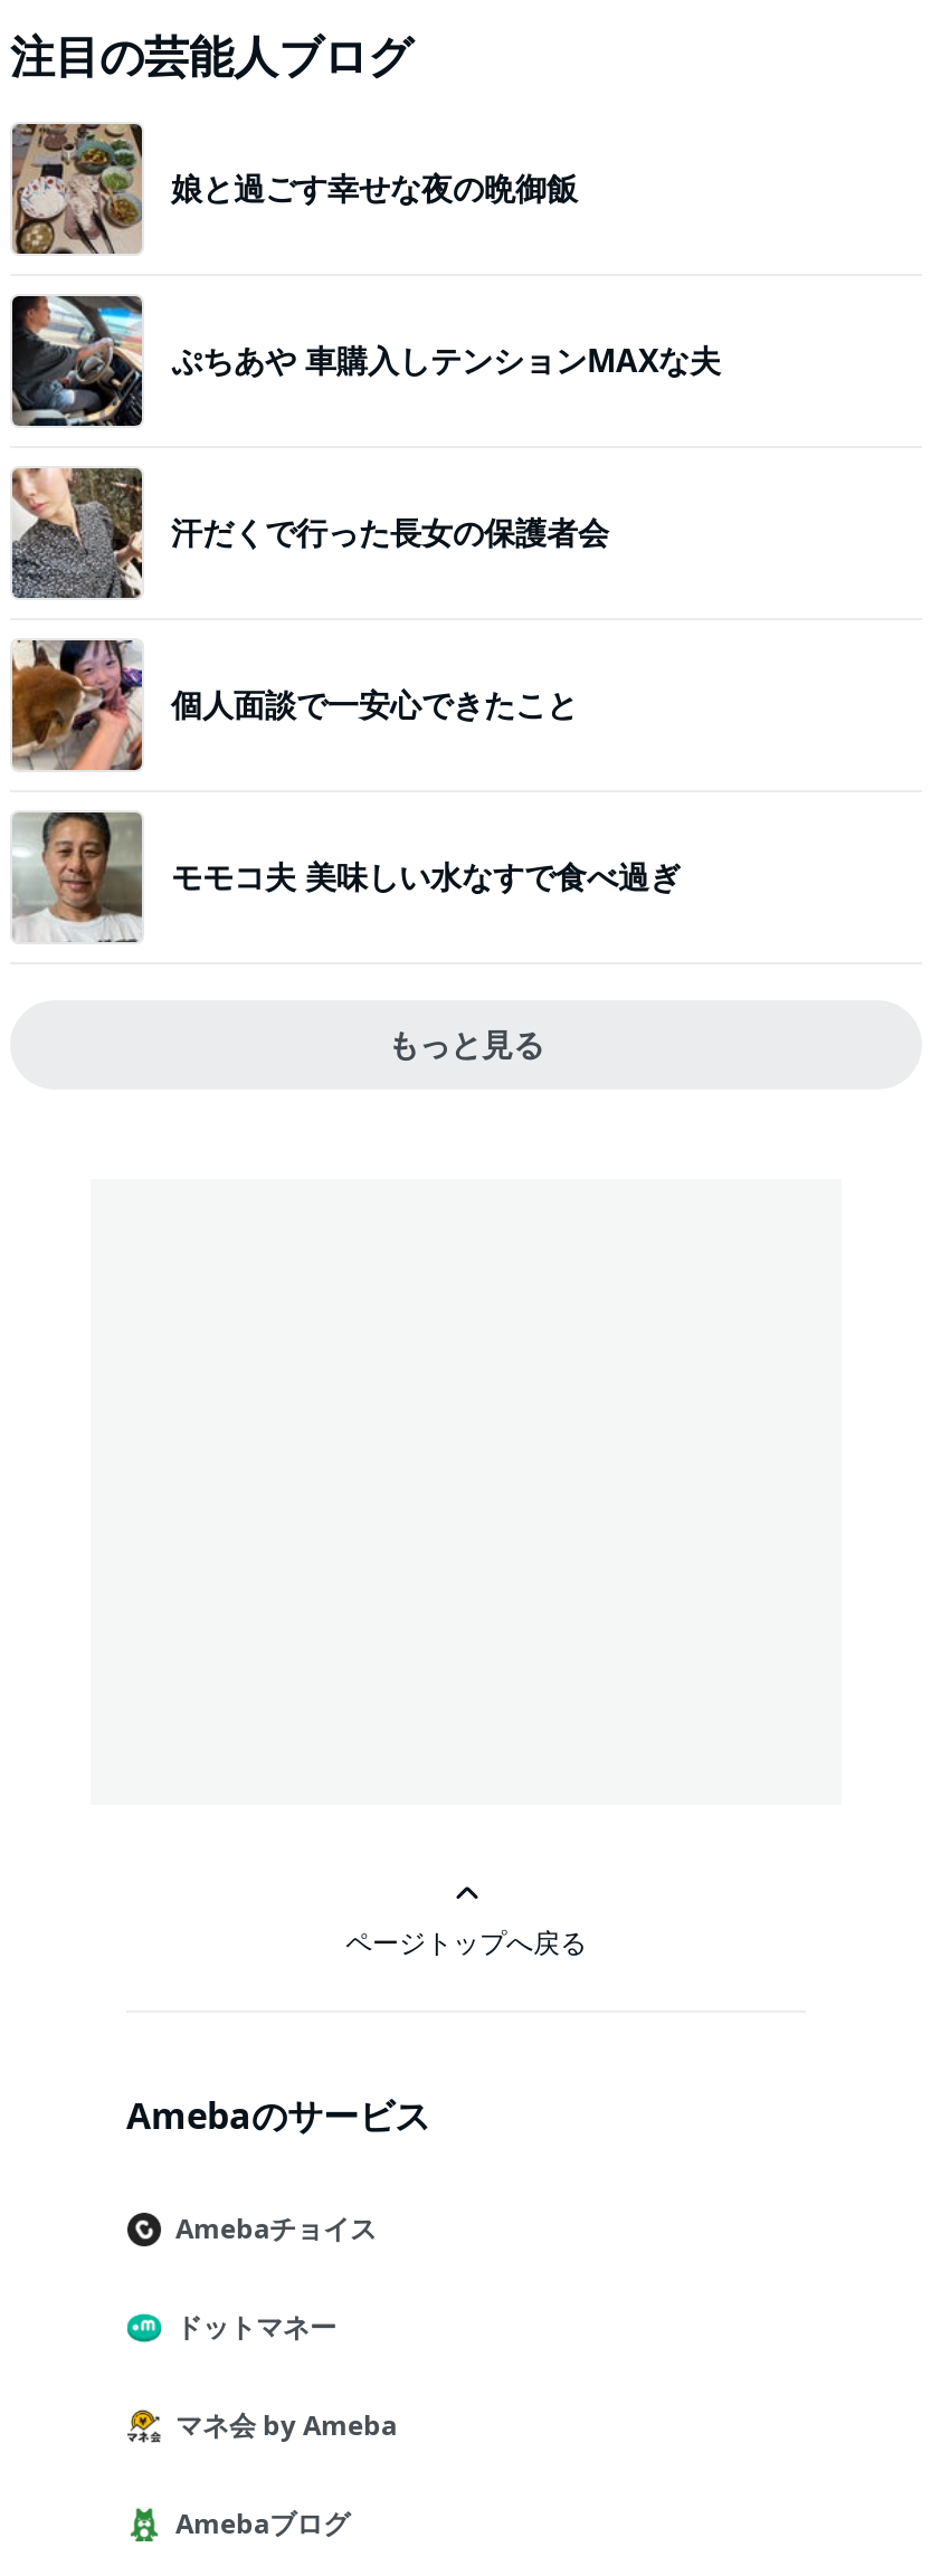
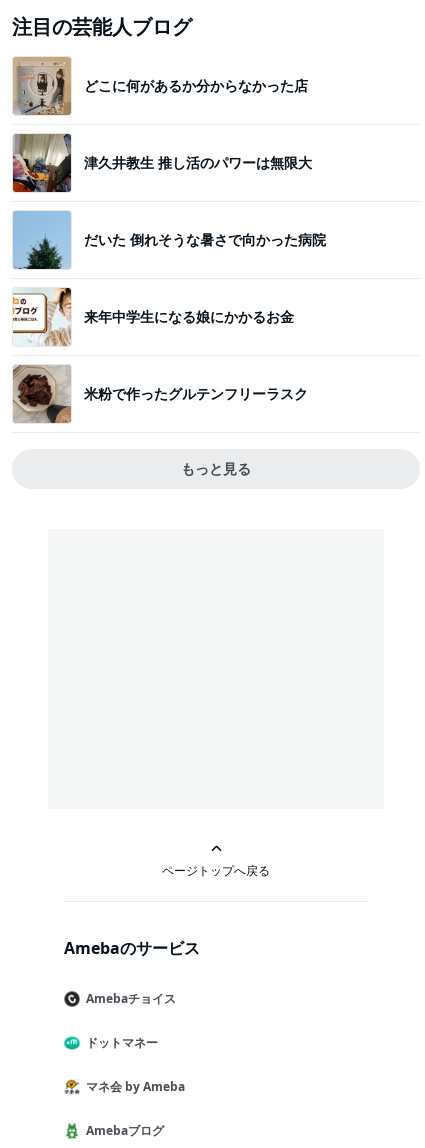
- [image]
- 娘と過ごす幸せな夜の晩御飯
+ [image]
+ どこに何があるか分からなかった店

- [image]
- ぷちあや 車購入しテンションMAXな夫
+ [image]
+ 津久井教生 推し活のパワーは無限大

- [image]
- 汗だくで行った長女の保護者会
+ [image]
+ だいた 倒れそうな暑さで向かった病院

- [image]
- 個人面談で一安心できたこと
+ [image]
+ 来年中学生になる娘にかかるお金

- [image]
- モモコ夫 美味しい水なすで食べ過ぎ
+ [image]
+ 米粉で作ったグルテンフリーラスク
